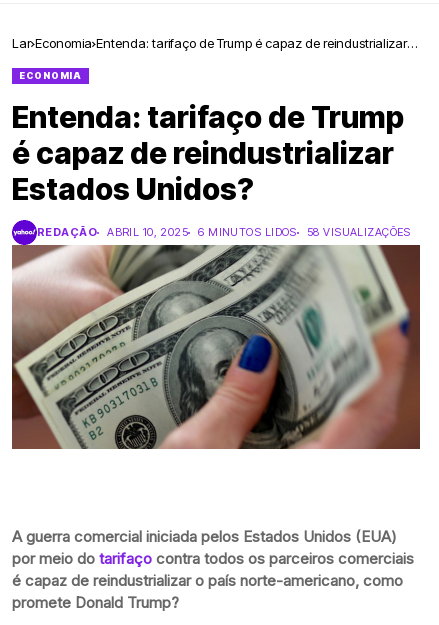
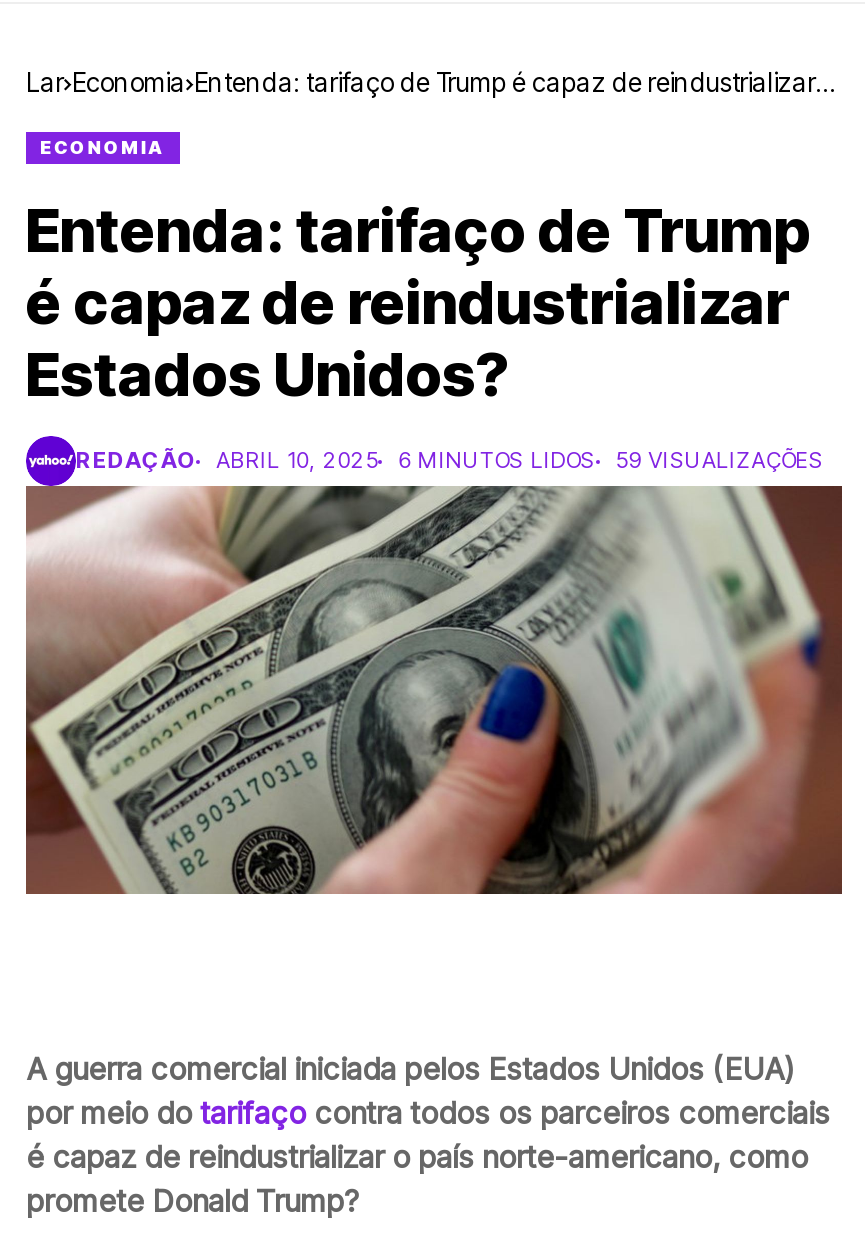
- 58 VISUALIZAÇÕES
+ 59 VISUALIZAÇÕES
